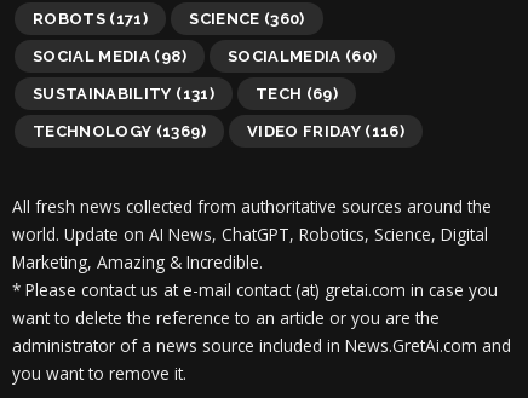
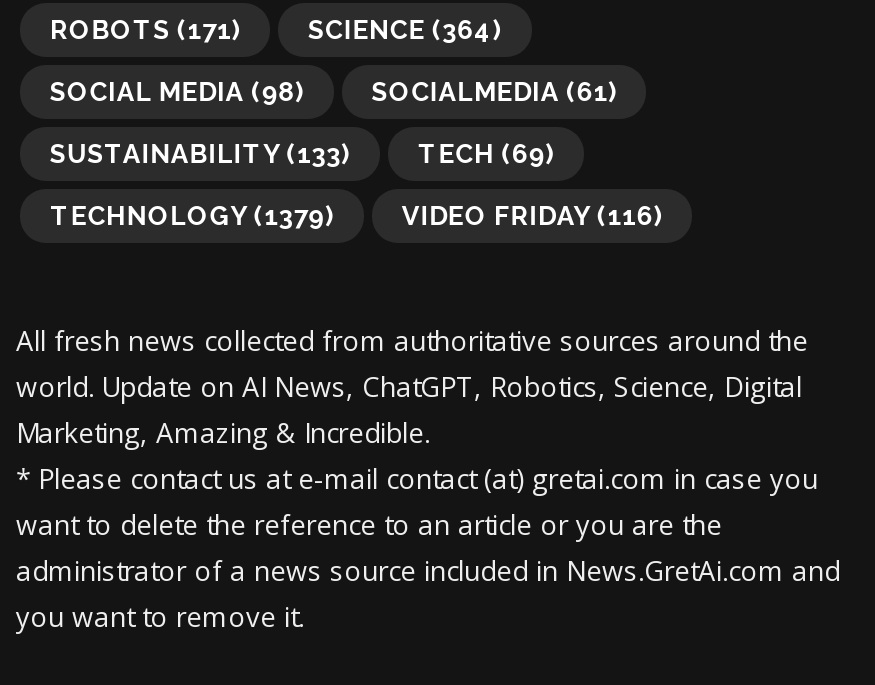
- SCIENCE (360)
+ SCIENCE (364)

- SOCIALMEDIA (60)
+ SOCIALMEDIA (61)

- SUSTAINABILITY (131)
+ SUSTAINABILITY (133)

- TECHNOLOGY (1369)
+ TECHNOLOGY (1379)
